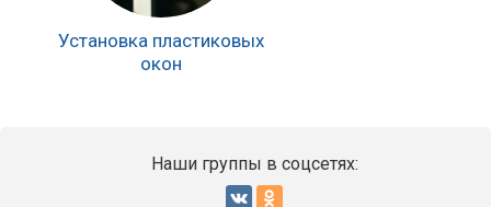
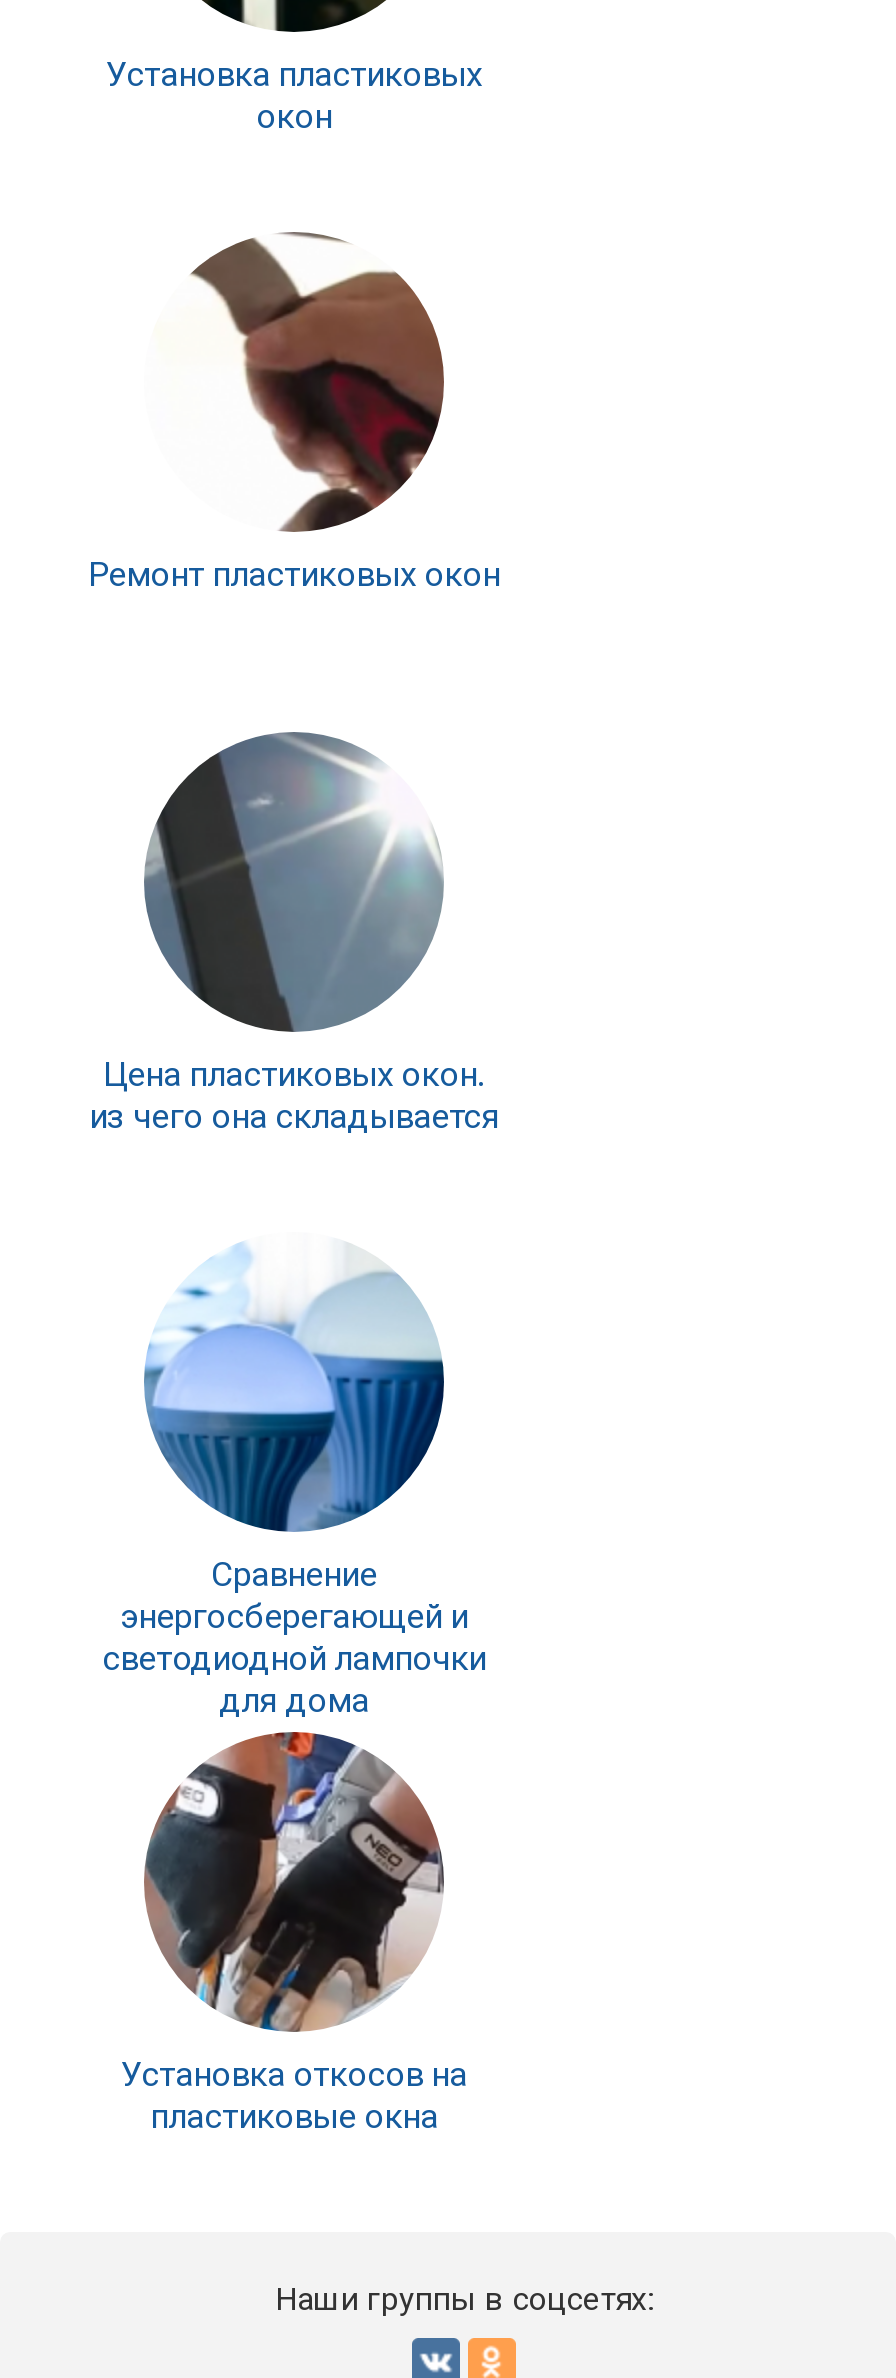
+ [image]
+ Ремонт пластиковых окон

+ [image]
+ Цена пластиковых окон.
+ из чего она складывается

+ [image]
+ Сравнение
+ энергосберегающей и
+ светодиодной лампочки
+ для дома

+ [image]
+ Установка откосов на
+ пластиковые окна
